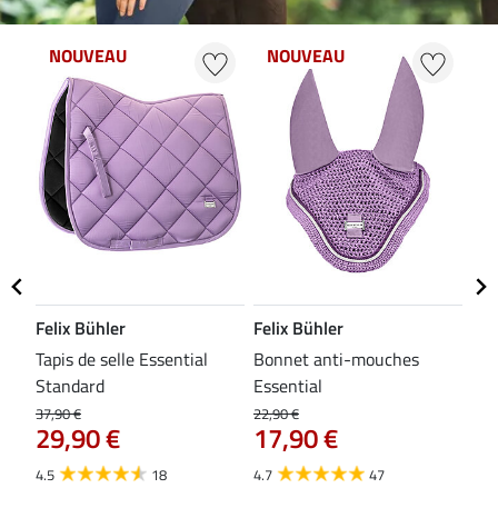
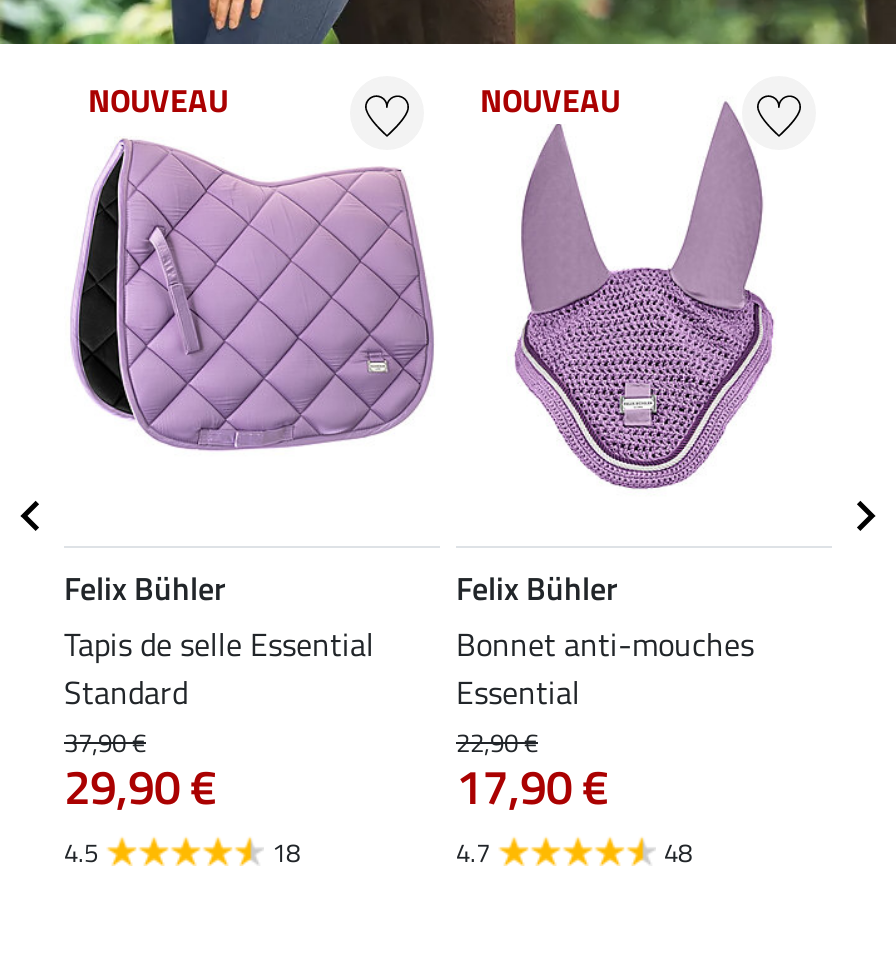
- 47
+ 48
